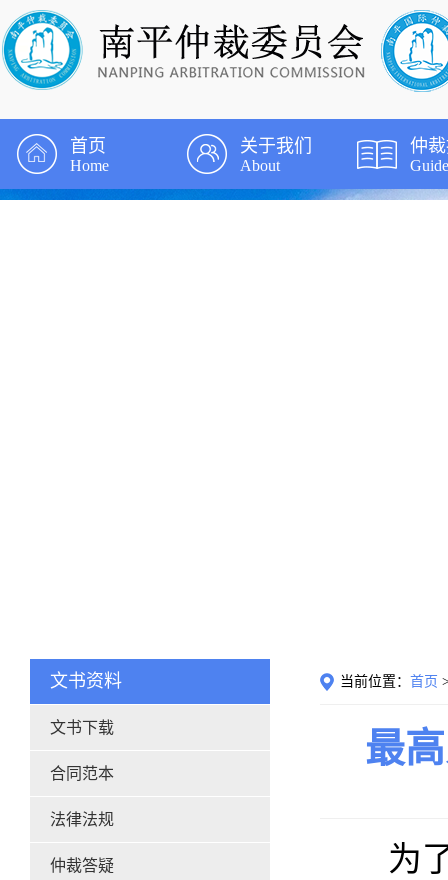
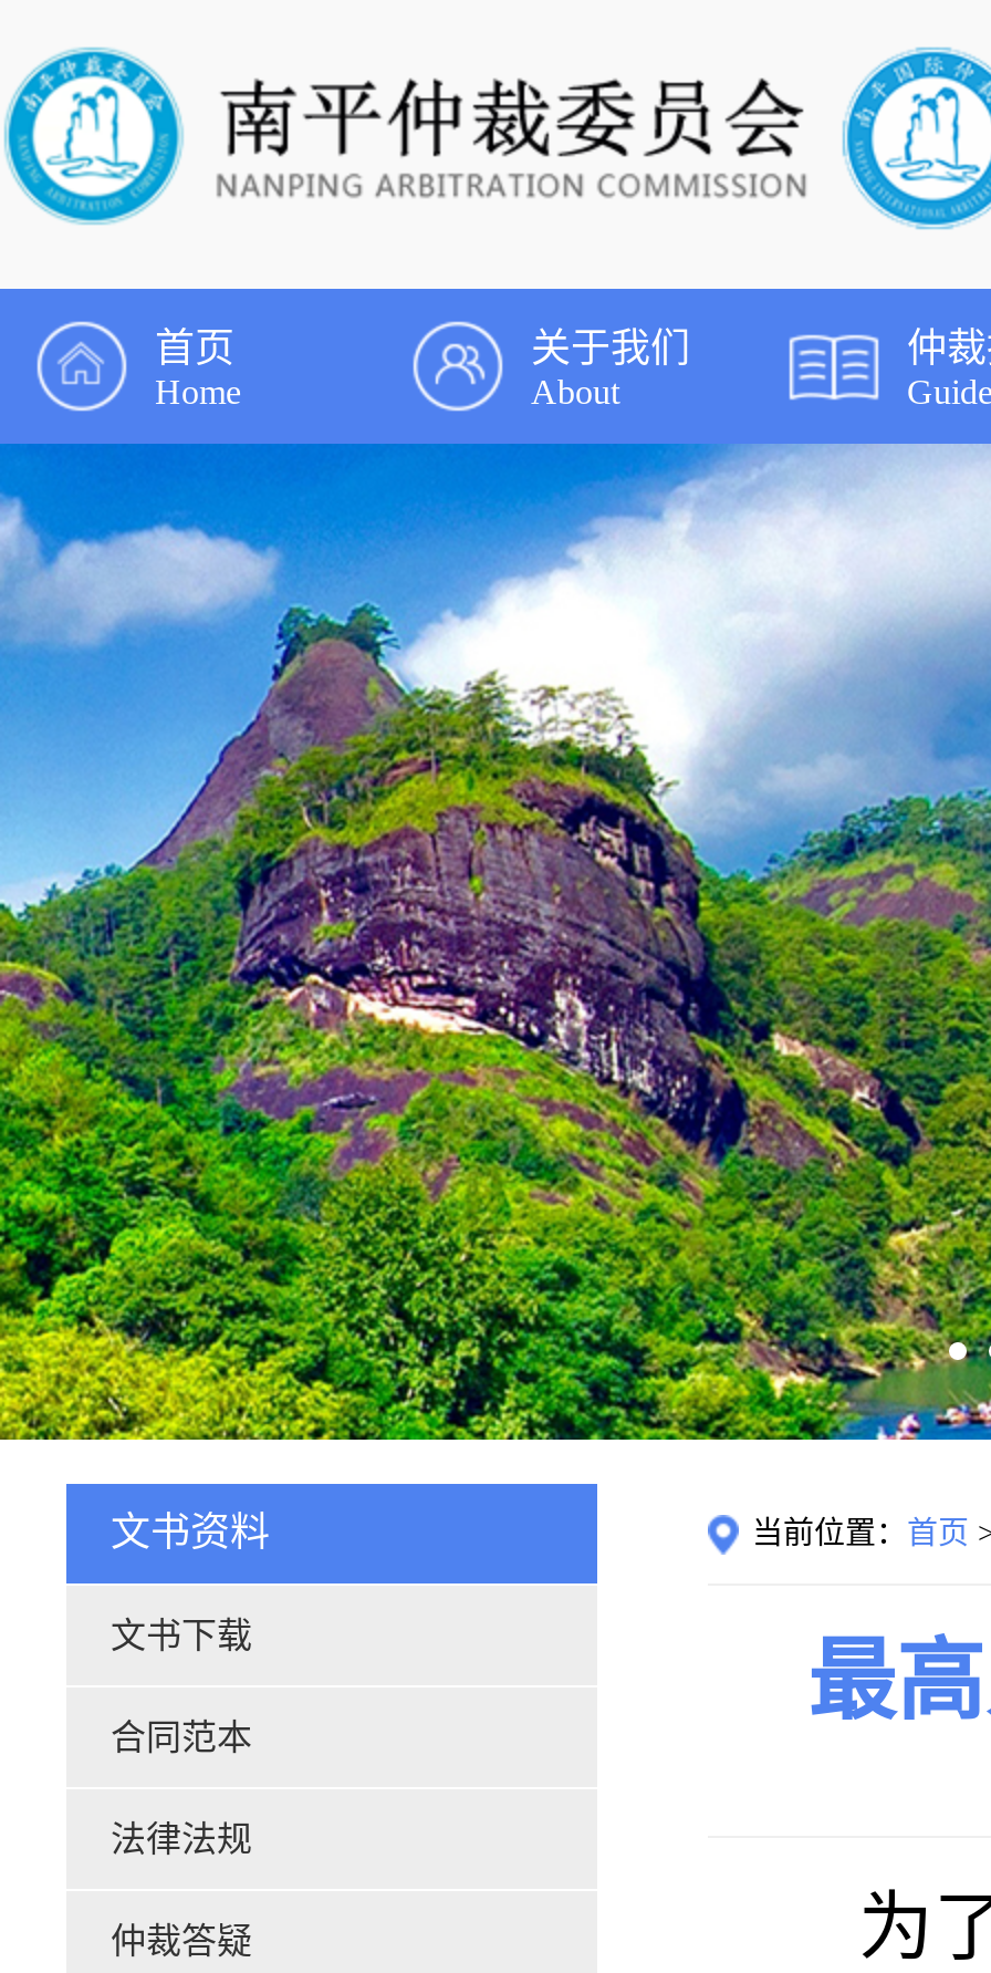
+ [image]
